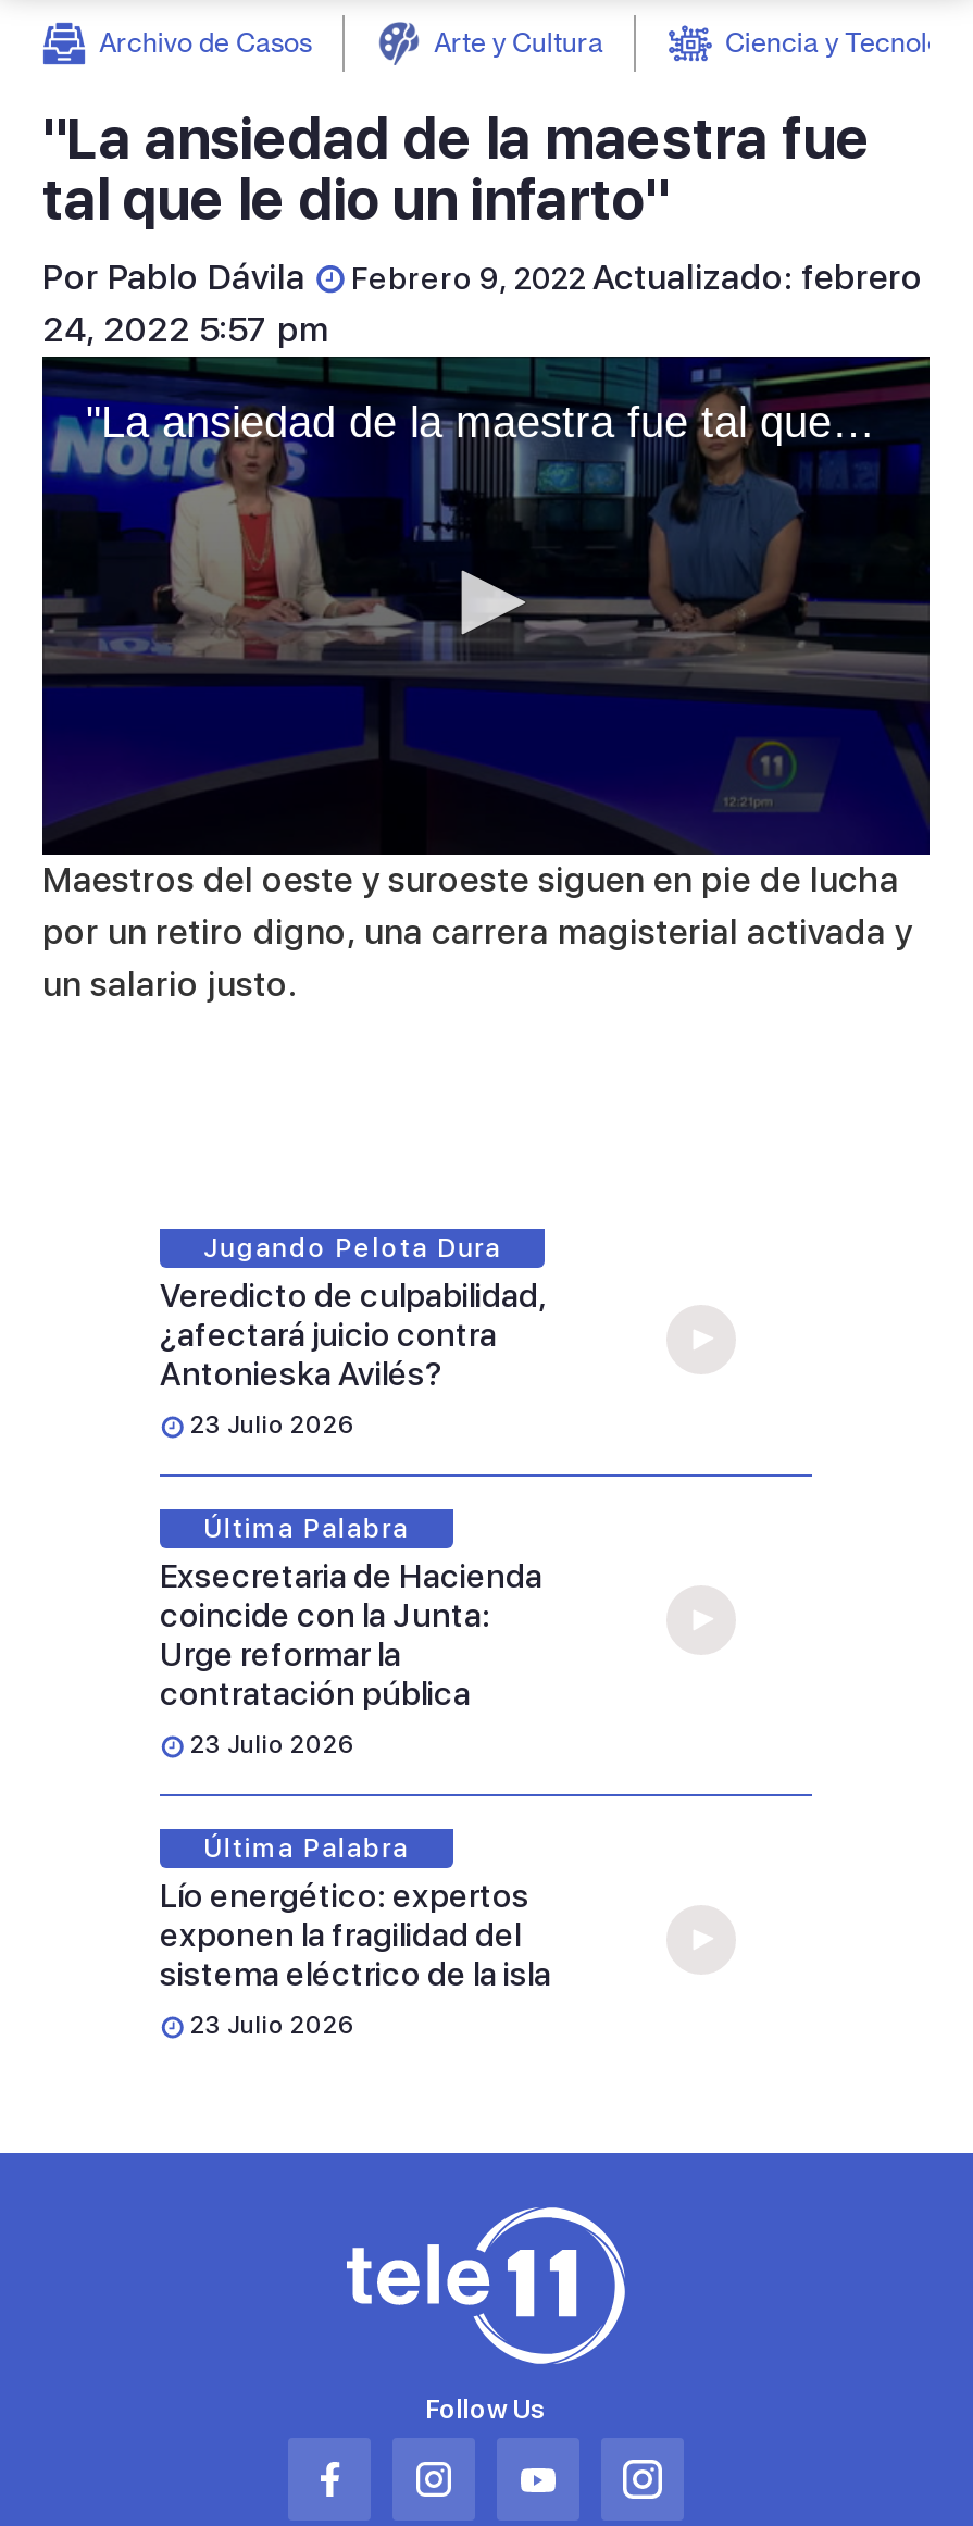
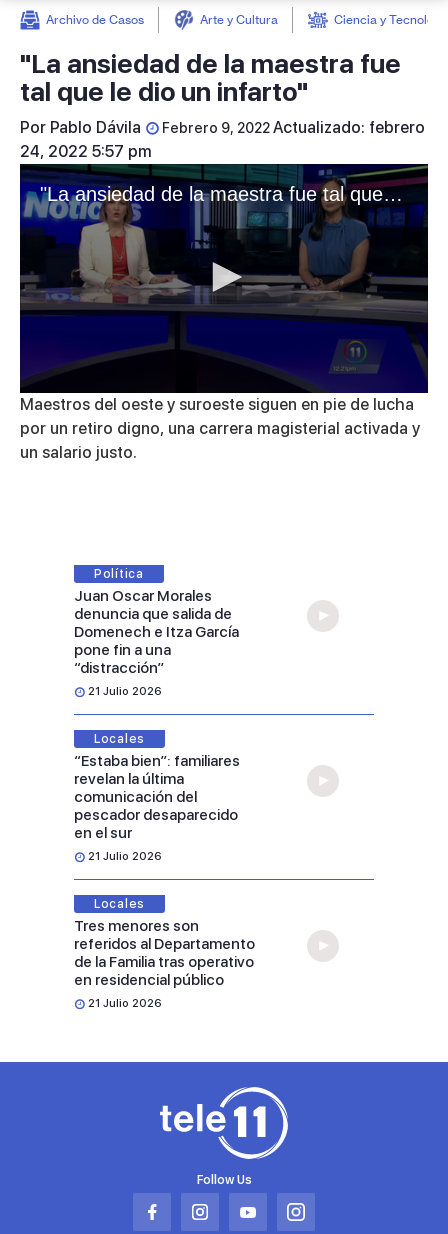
- Jugando Pelota Dura
- Veredicto de culpabilidad,
- ¿afectará juicio contra
- Antonieska Avilés?
- 23 Julio 2026
+ Política
+ Juan Oscar Morales
+ denuncia que salida de
+ Domenech e Itza García
+ pone fin a una
+ “distracción”
+ 21 Julio 2026

- Última Palabra
- Exsecretaria de Hacienda
- coincide con la Junta:
- Urge reformar la
- contratación pública
- 23 Julio 2026
+ Locales
+ “Estaba bien”: familiares
+ revelan la última
+ comunicación del
+ pescador desaparecido
+ en el sur
+ 21 Julio 2026

- Última Palabra
- Lío energético: expertos
- exponen la fragilidad del
- sistema eléctrico de la isla
- 23 Julio 2026
+ Locales
+ Tres menores son
+ referidos al Departamento
+ de la Familia tras operativo
+ en residencial público
+ 21 Julio 2026
